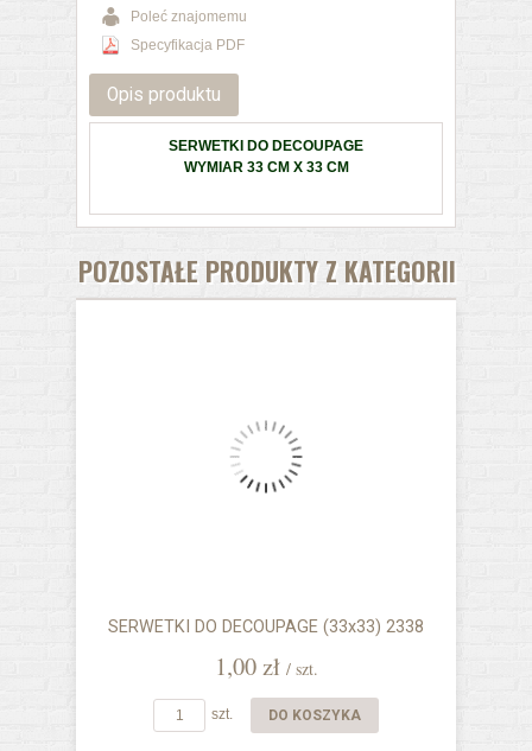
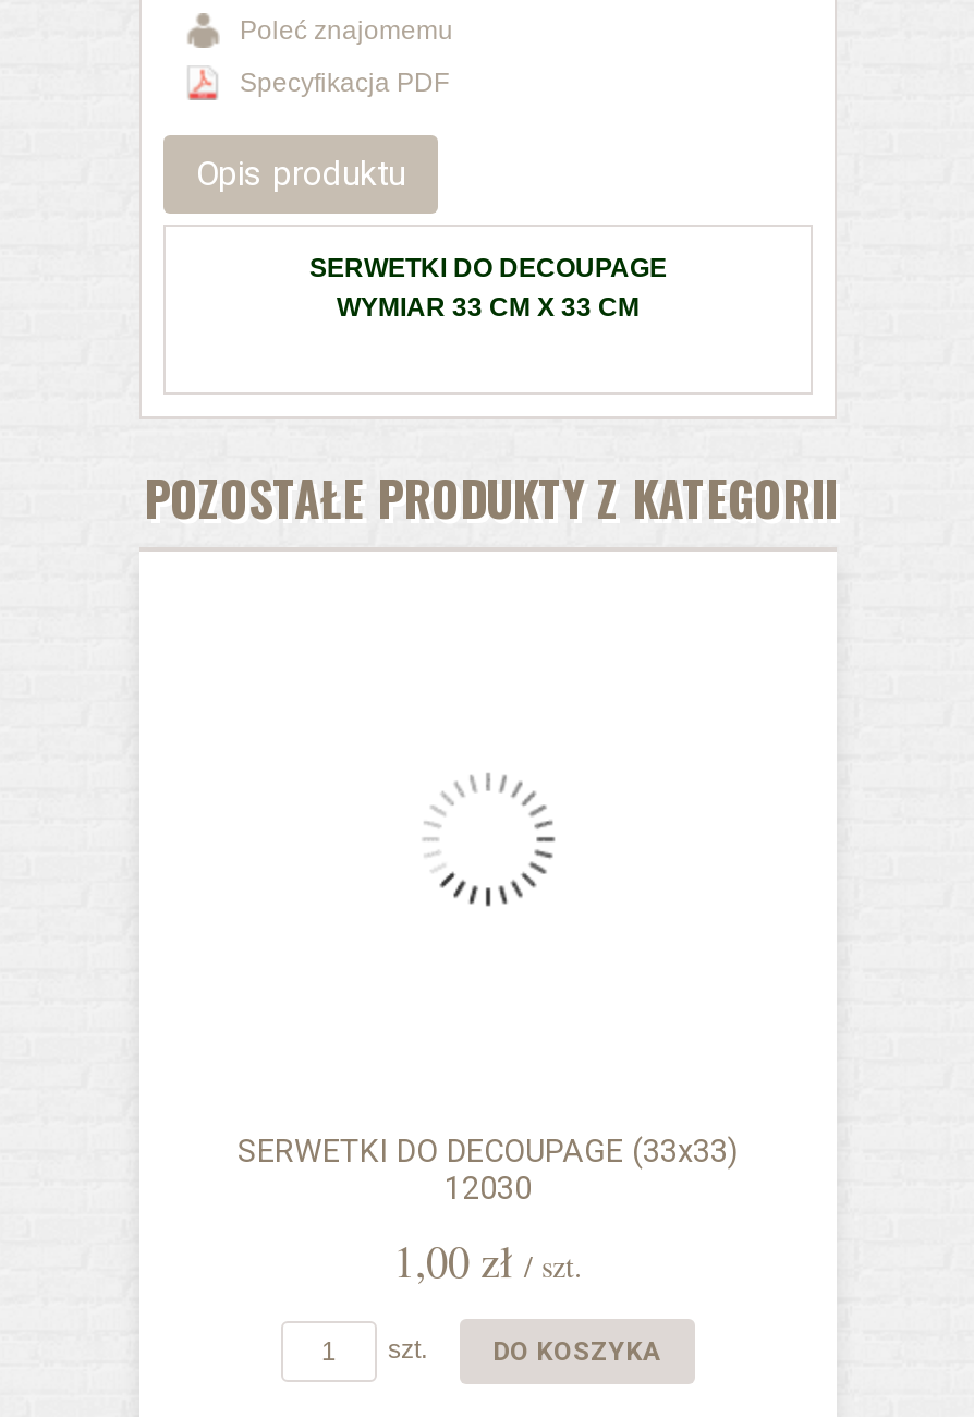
- SERWETKI DO DECOUPAGE (33x33) 2338
+ SERWETKI DO DECOUPAGE (33x33)
+ 12030
